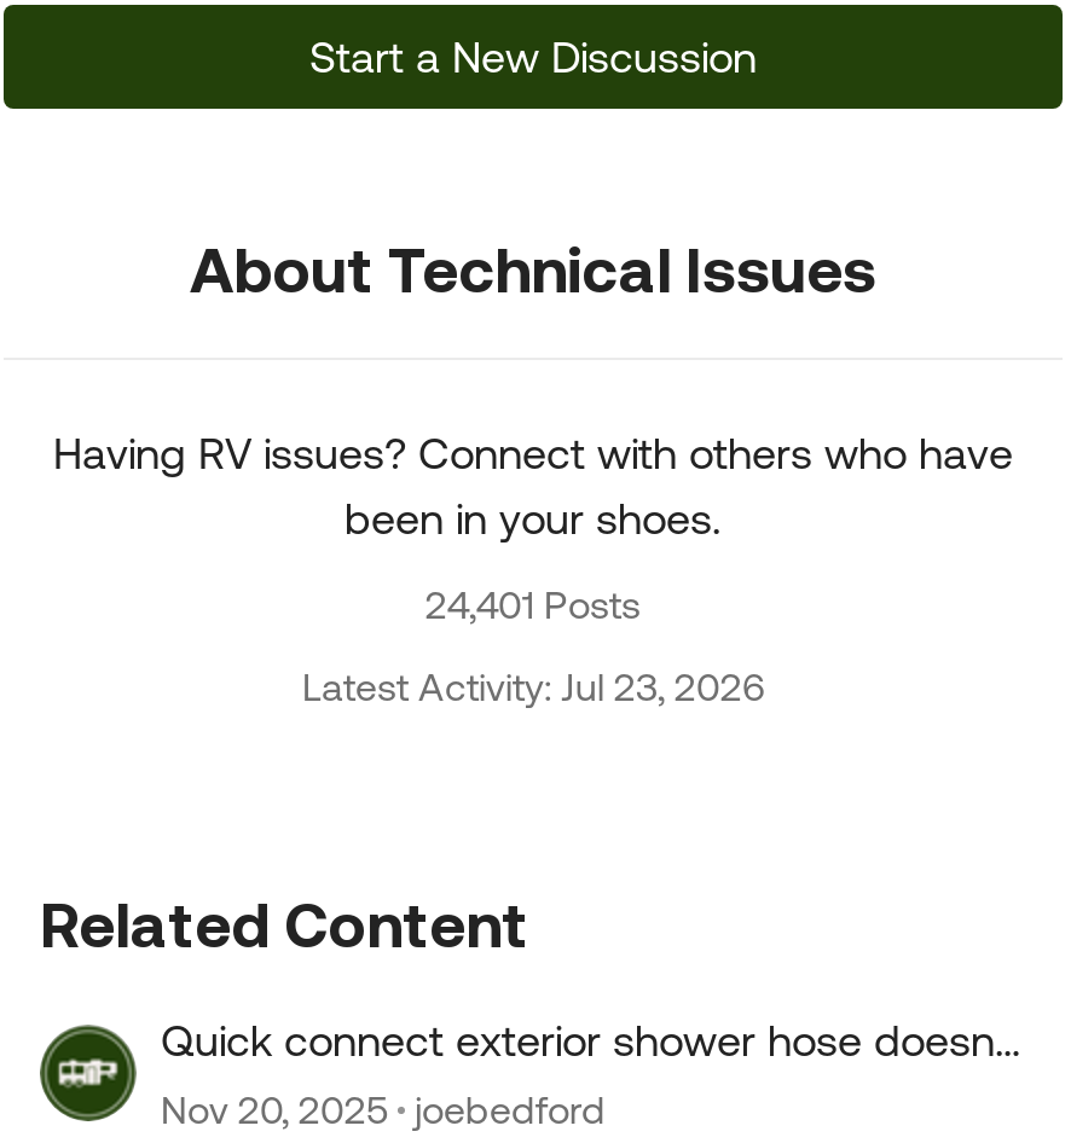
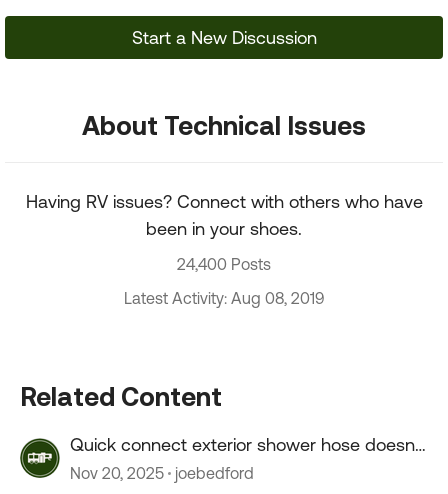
- 24,401 Posts
+ 24,400 Posts

- Latest Activity: Jul 23, 2026
+ Latest Activity: Aug 08, 2019
